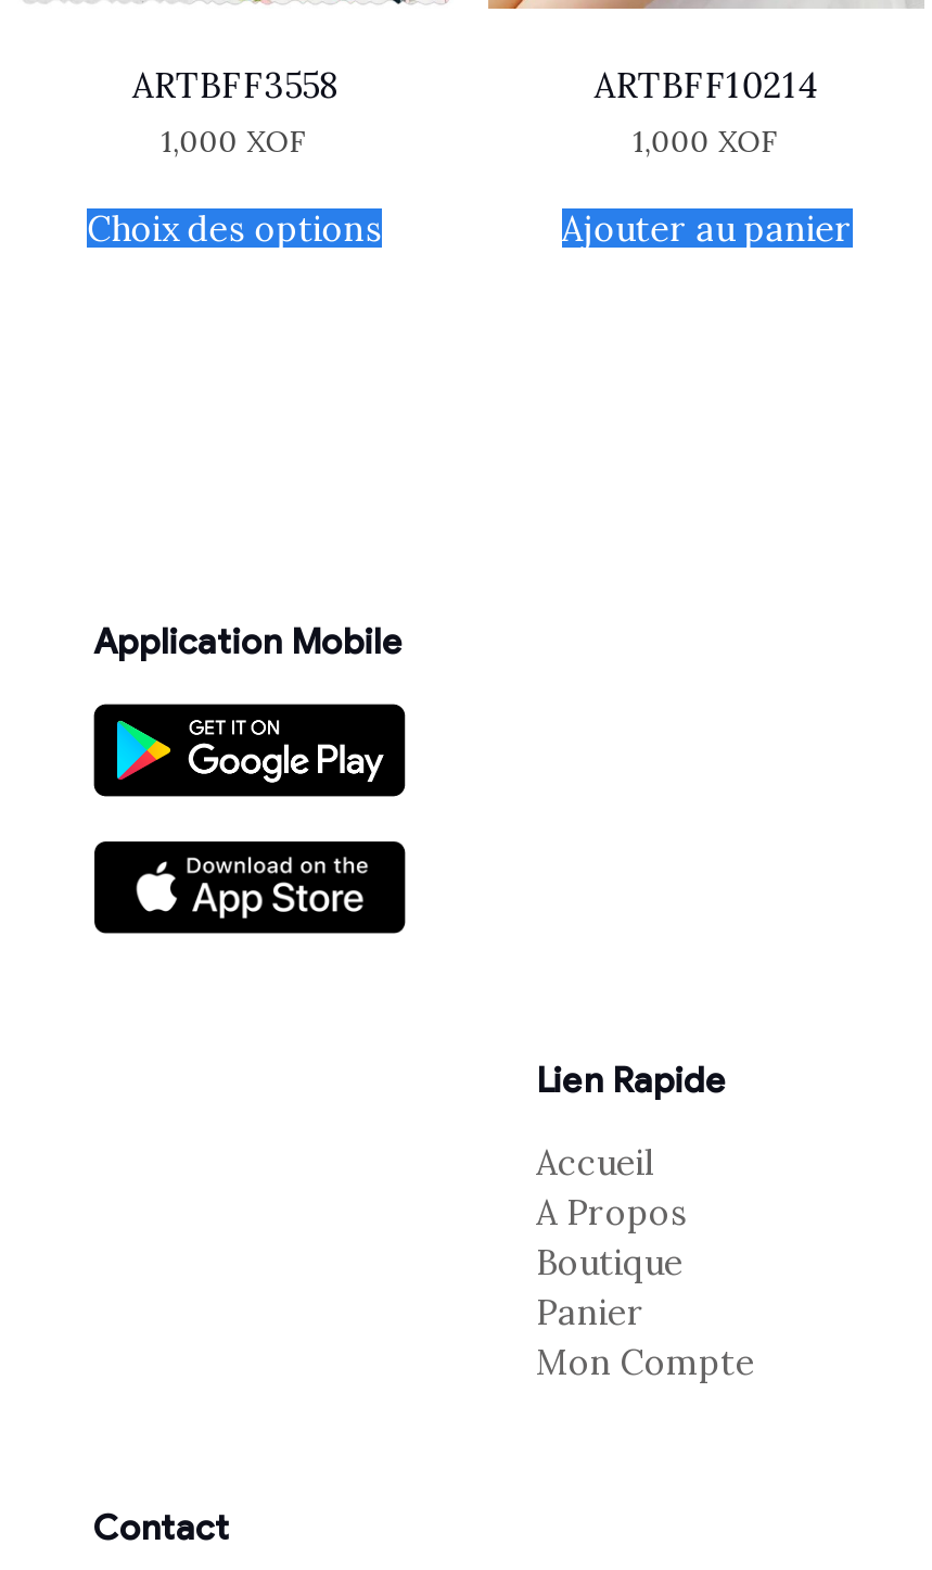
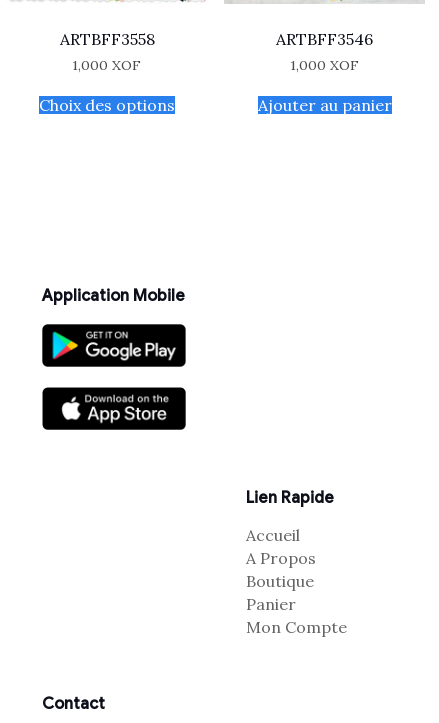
- ARTBFF10214
+ ARTBFF3546
